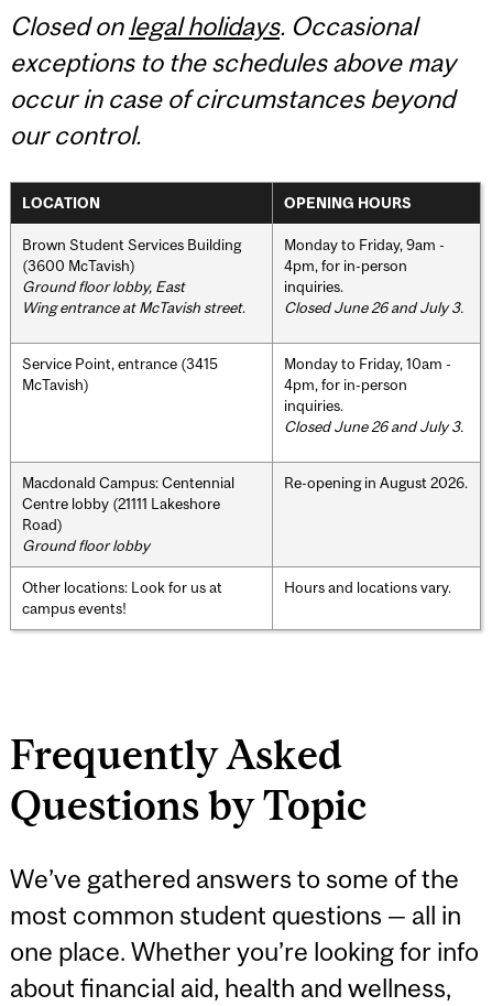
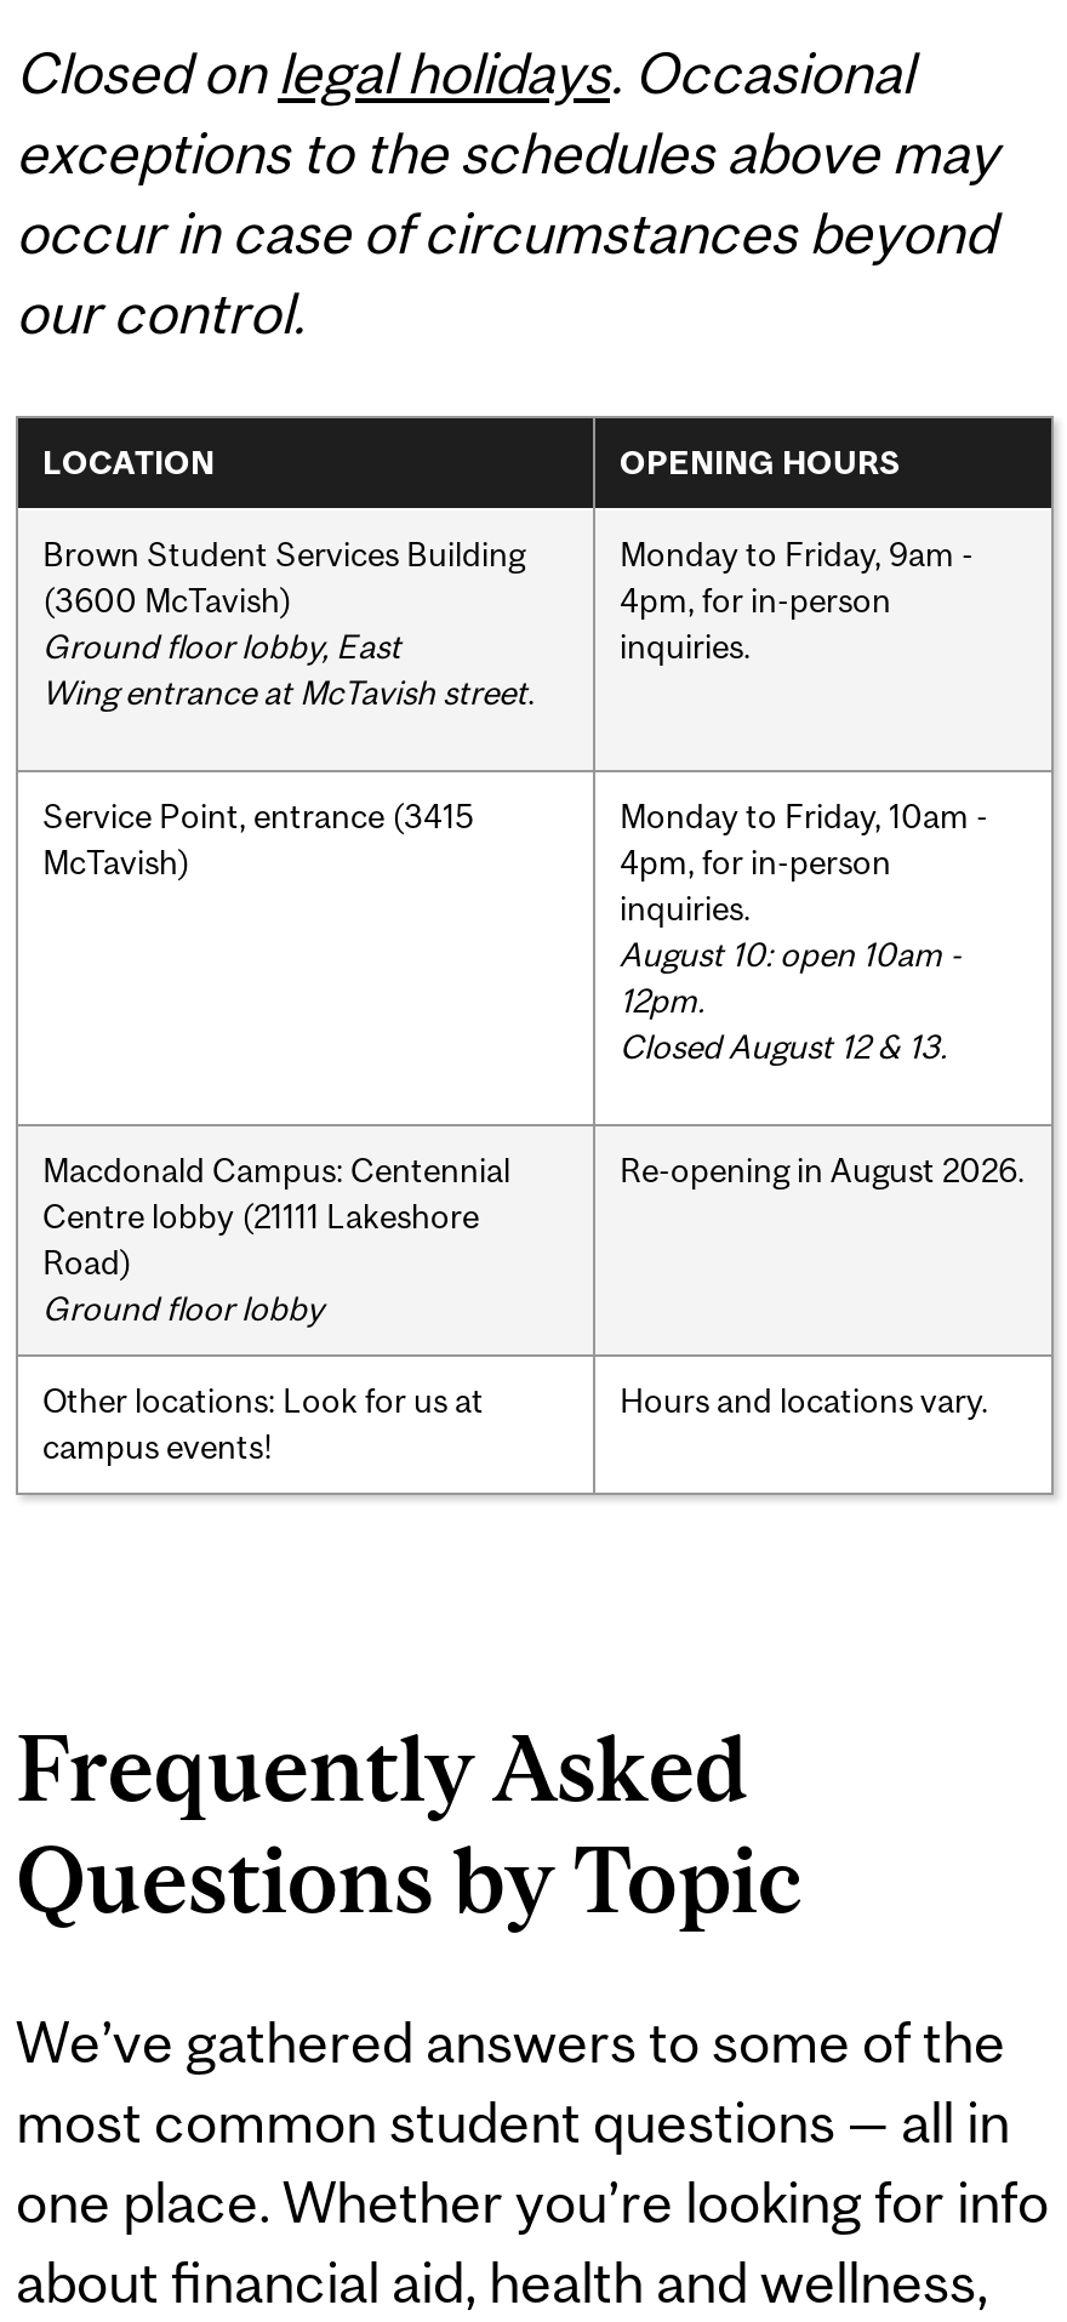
- Closed June 26 and July 3.

- Closed June 26 and July 3.
+ August 10: open 10am -
+ 12pm.
+ Closed August 12 & 13.
